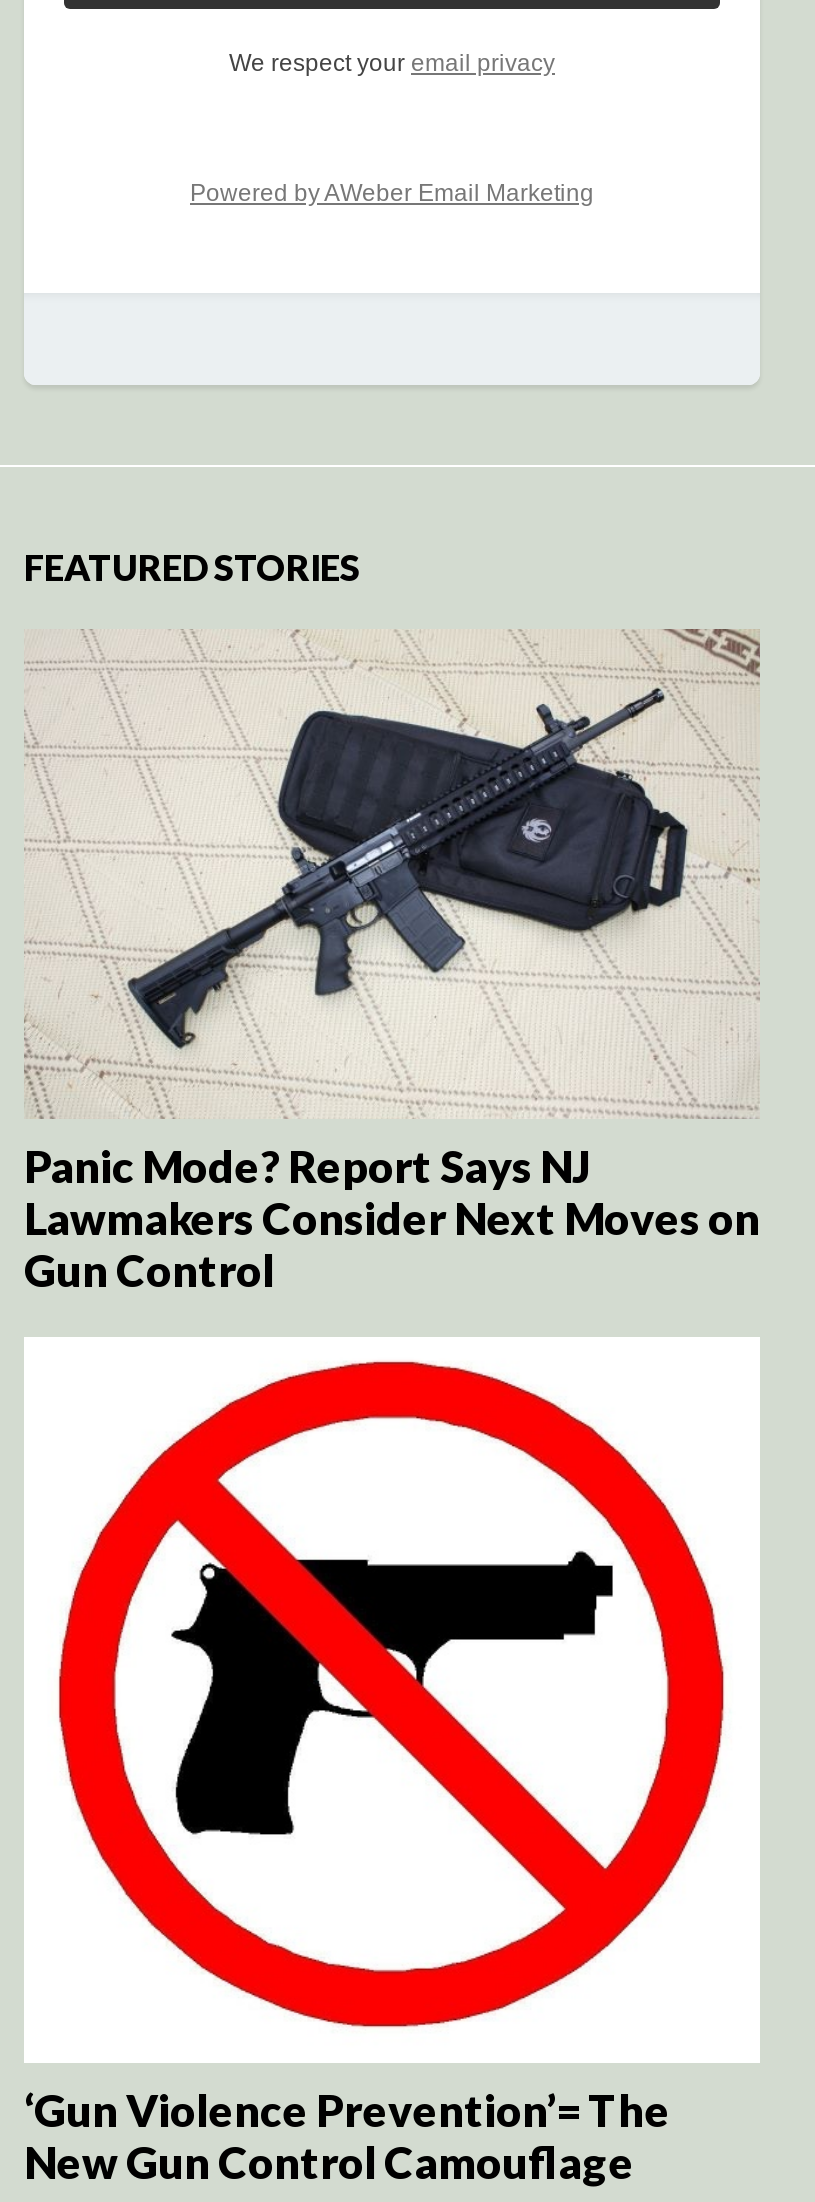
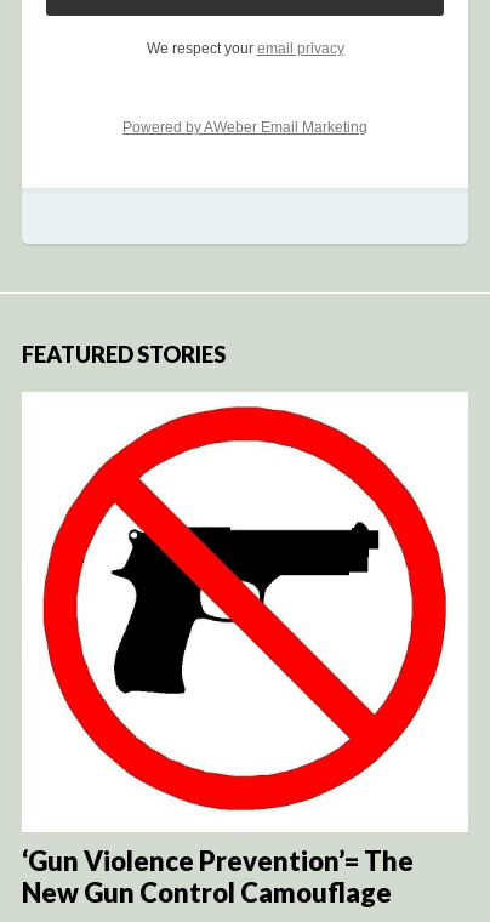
- [image]
- Panic Mode? Report Says NJ
- Lawmakers Consider Next Moves on
- Gun Control
